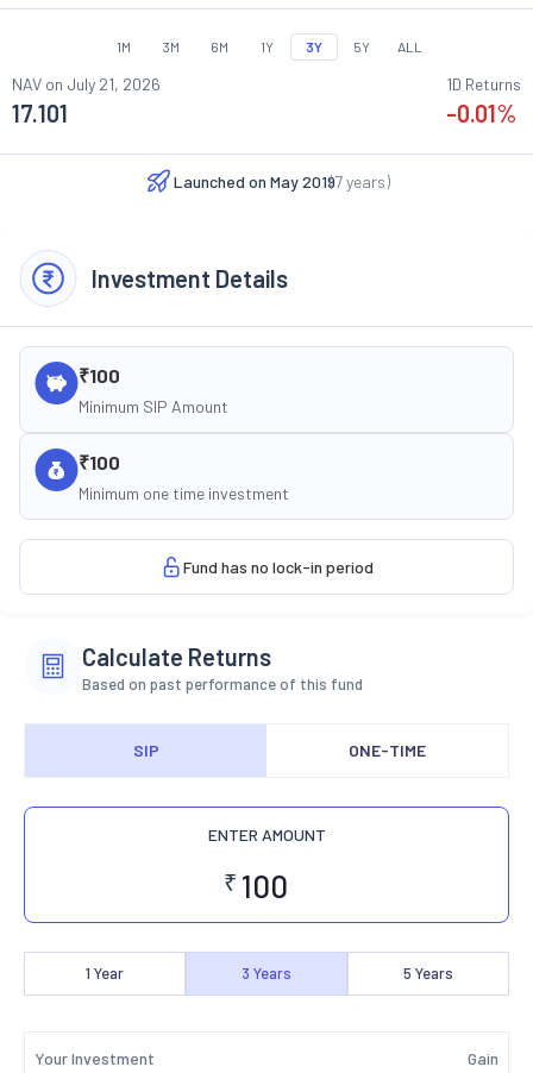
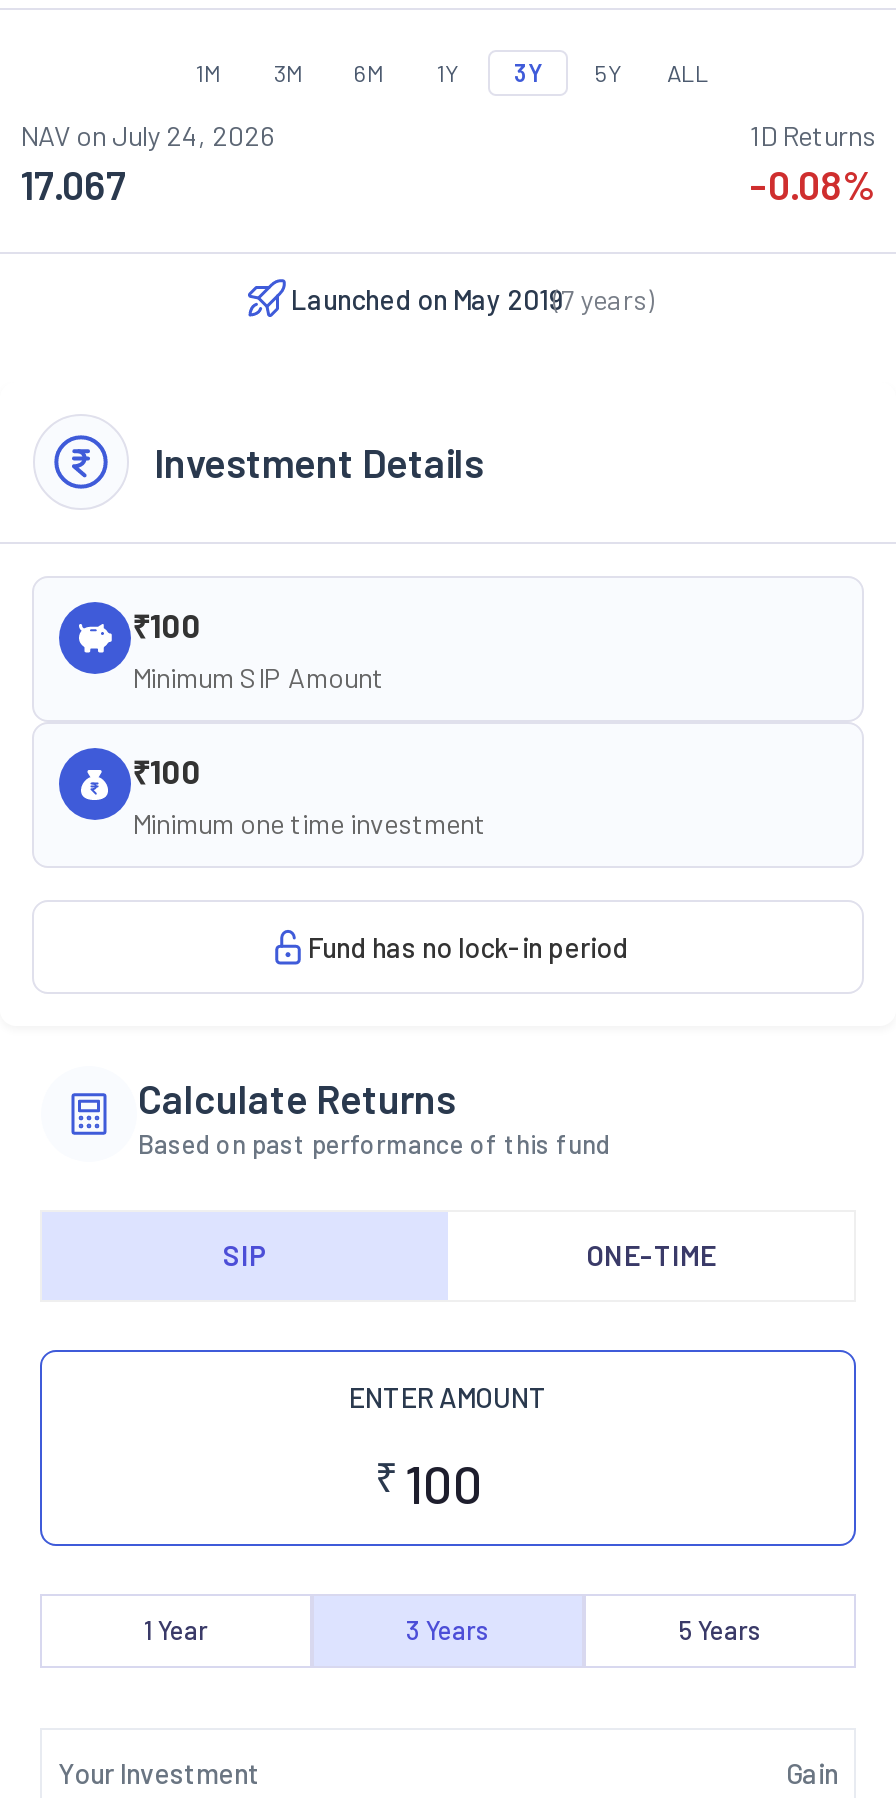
- NAV on July 21, 2026
+ NAV on July 24, 2026

- 17.101
+ 17.067

- -0.01%
+ -0.08%
